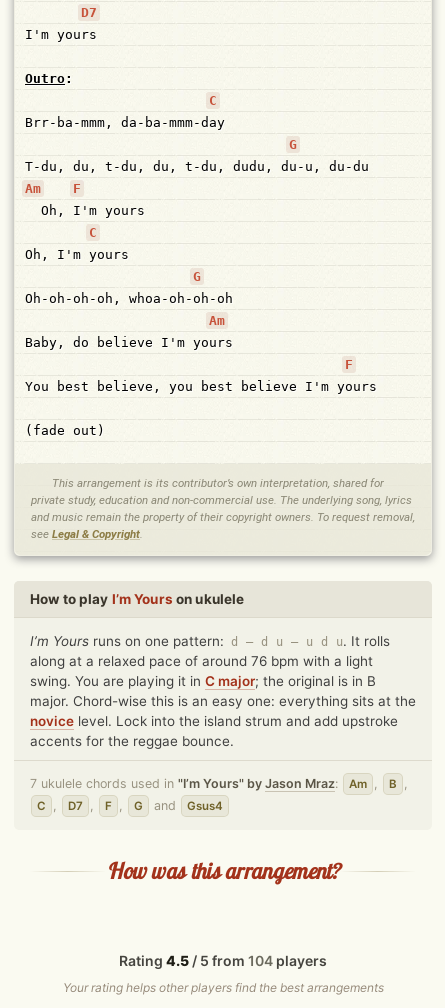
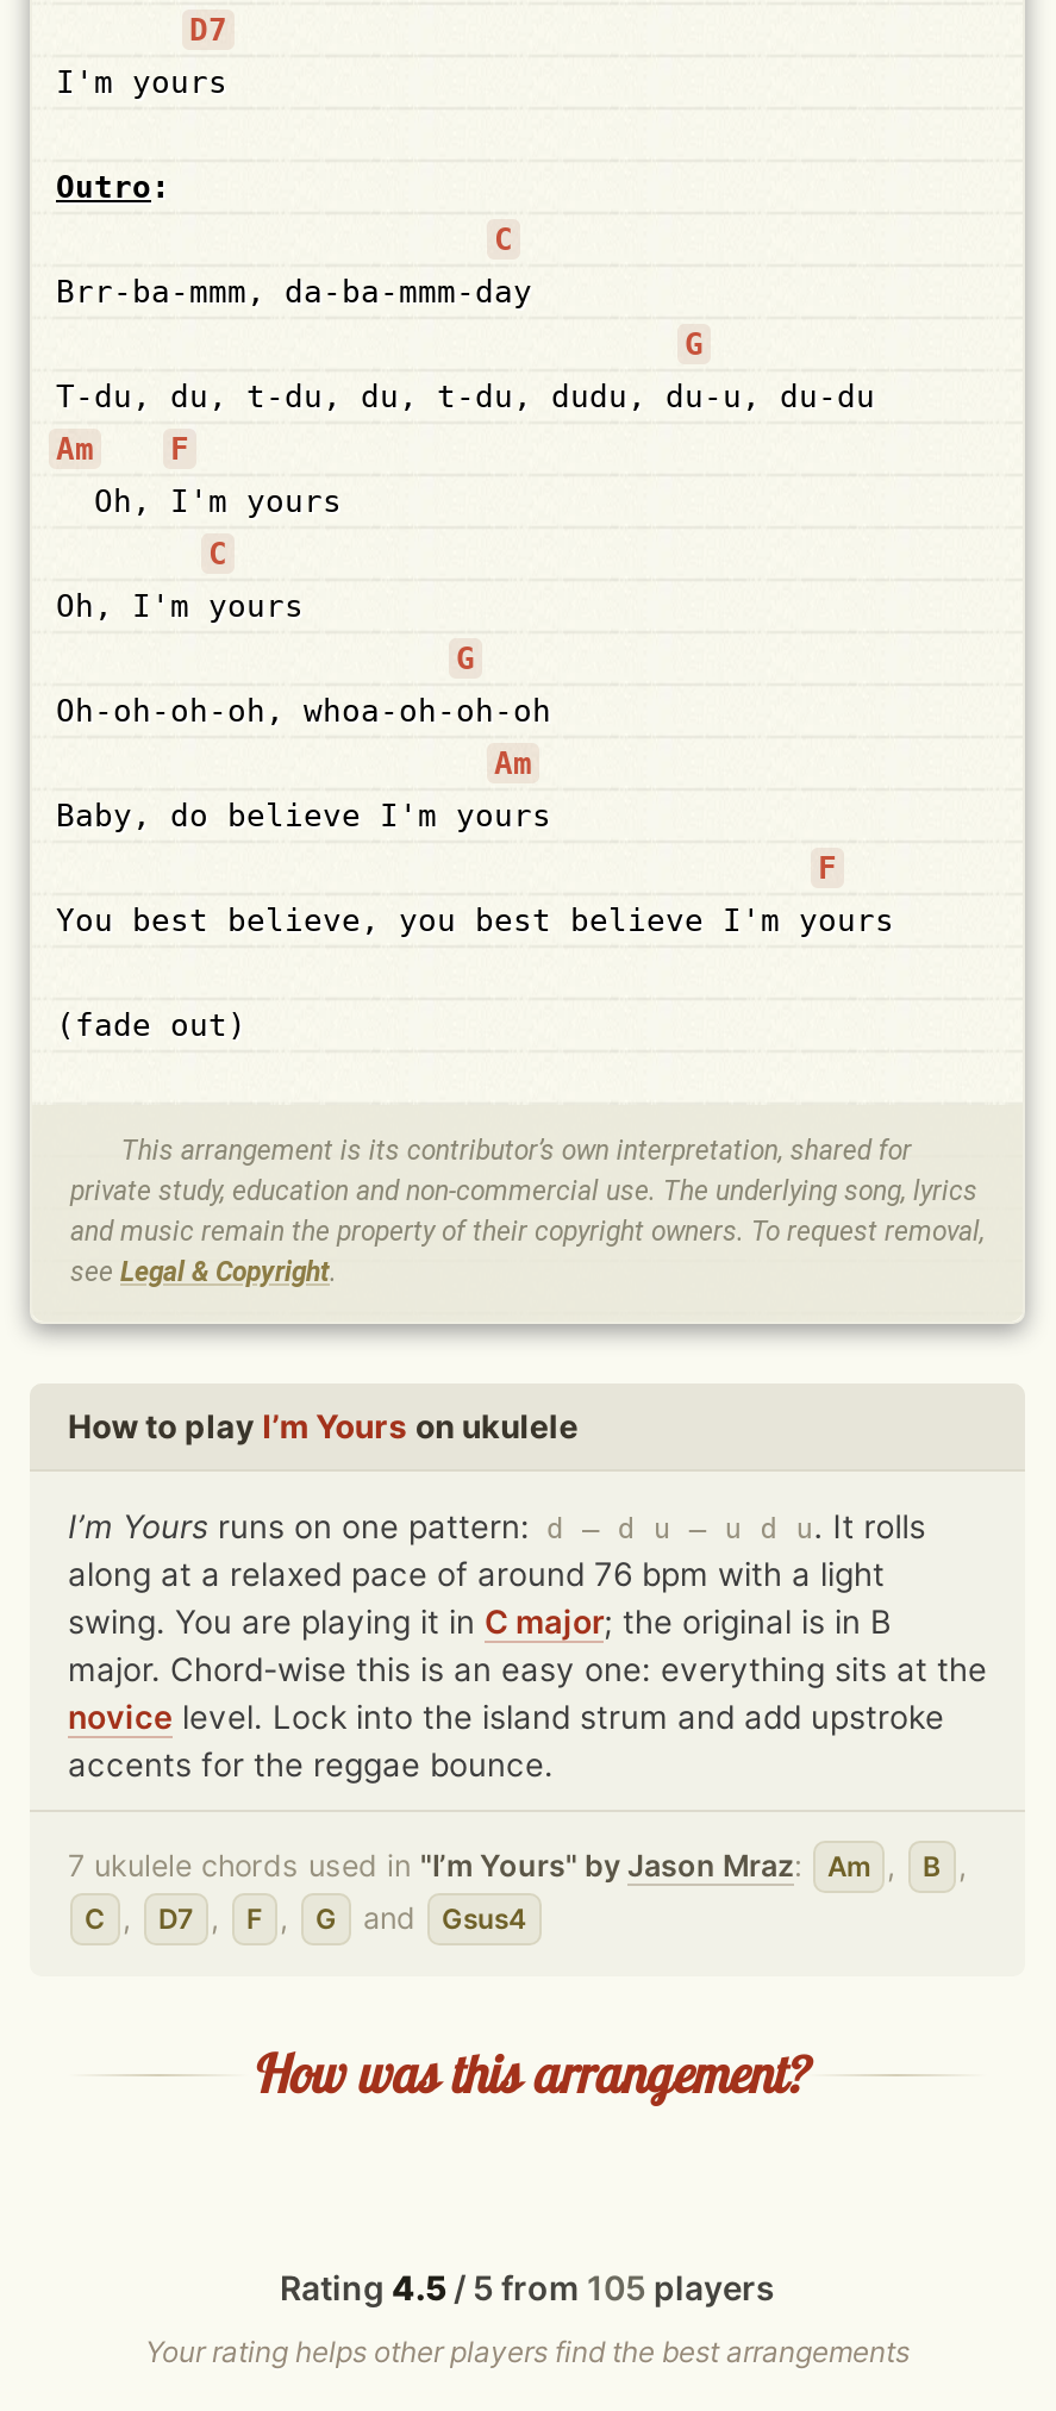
- Rating 4.5 / 5 from 104 players
+ Rating 4.5 / 5 from 105 players
